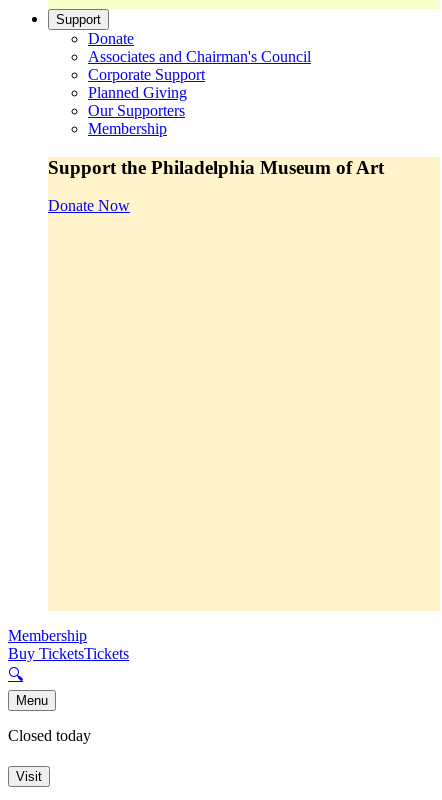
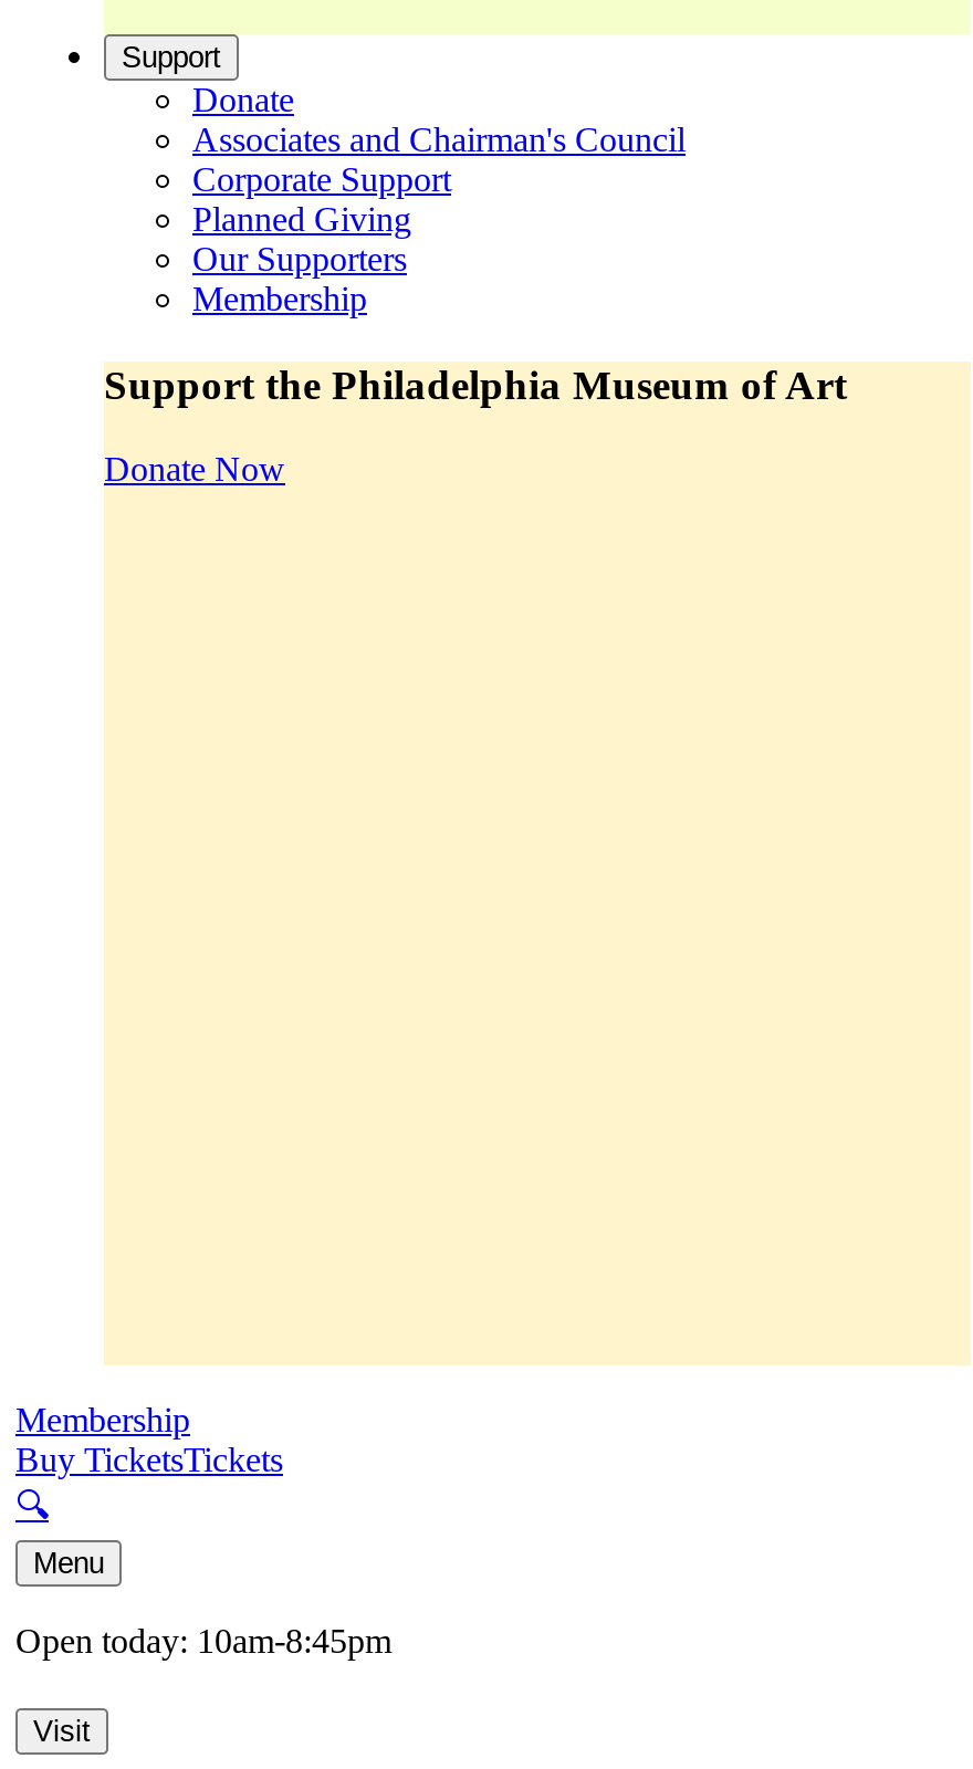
- Closed today
+ Open today: 10am-8:45pm
